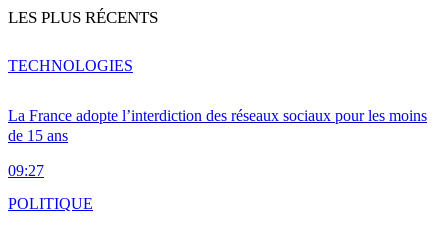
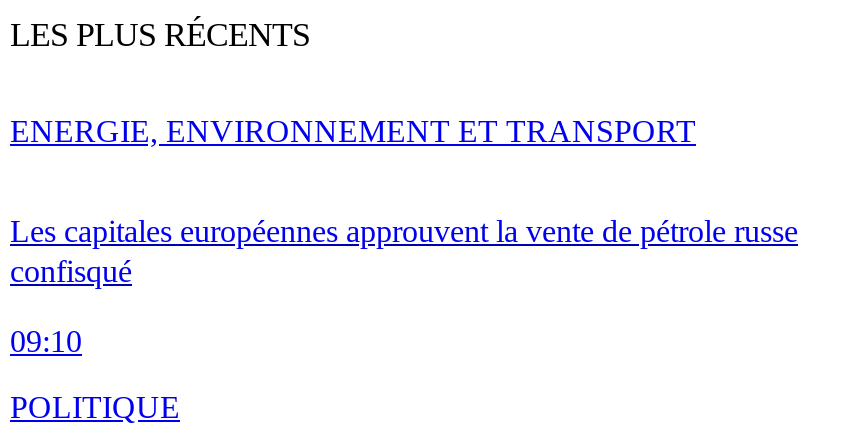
- TECHNOLOGIES
+ ENERGIE, ENVIRONNEMENT ET TRANSPORT

- La France adopte l’interdiction des réseaux sociaux pour les moins
- de 15 ans
+ Les capitales européennes approuvent la vente de pétrole russe
+ confisqué

- 09:27
+ 09:10
